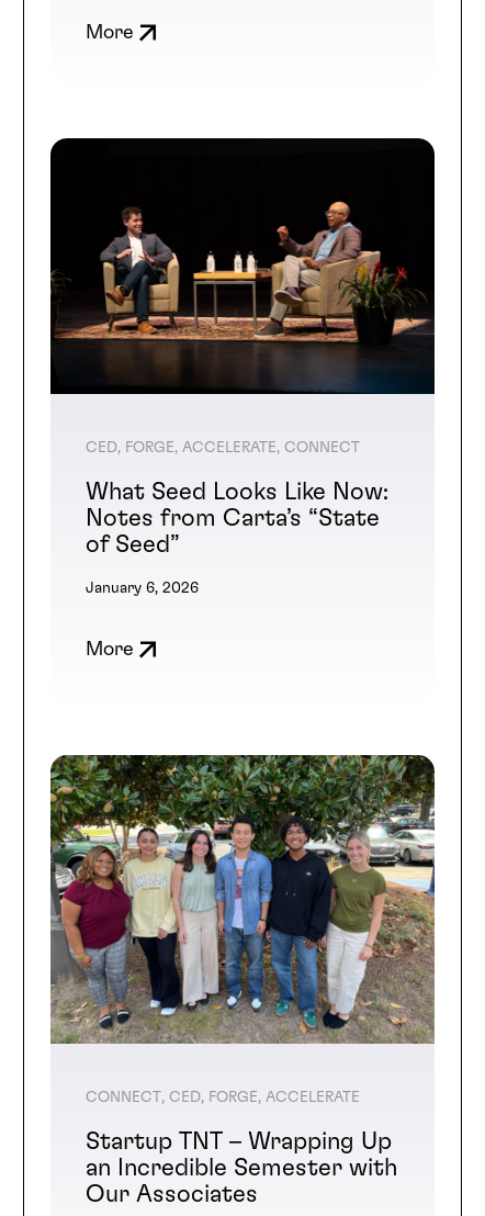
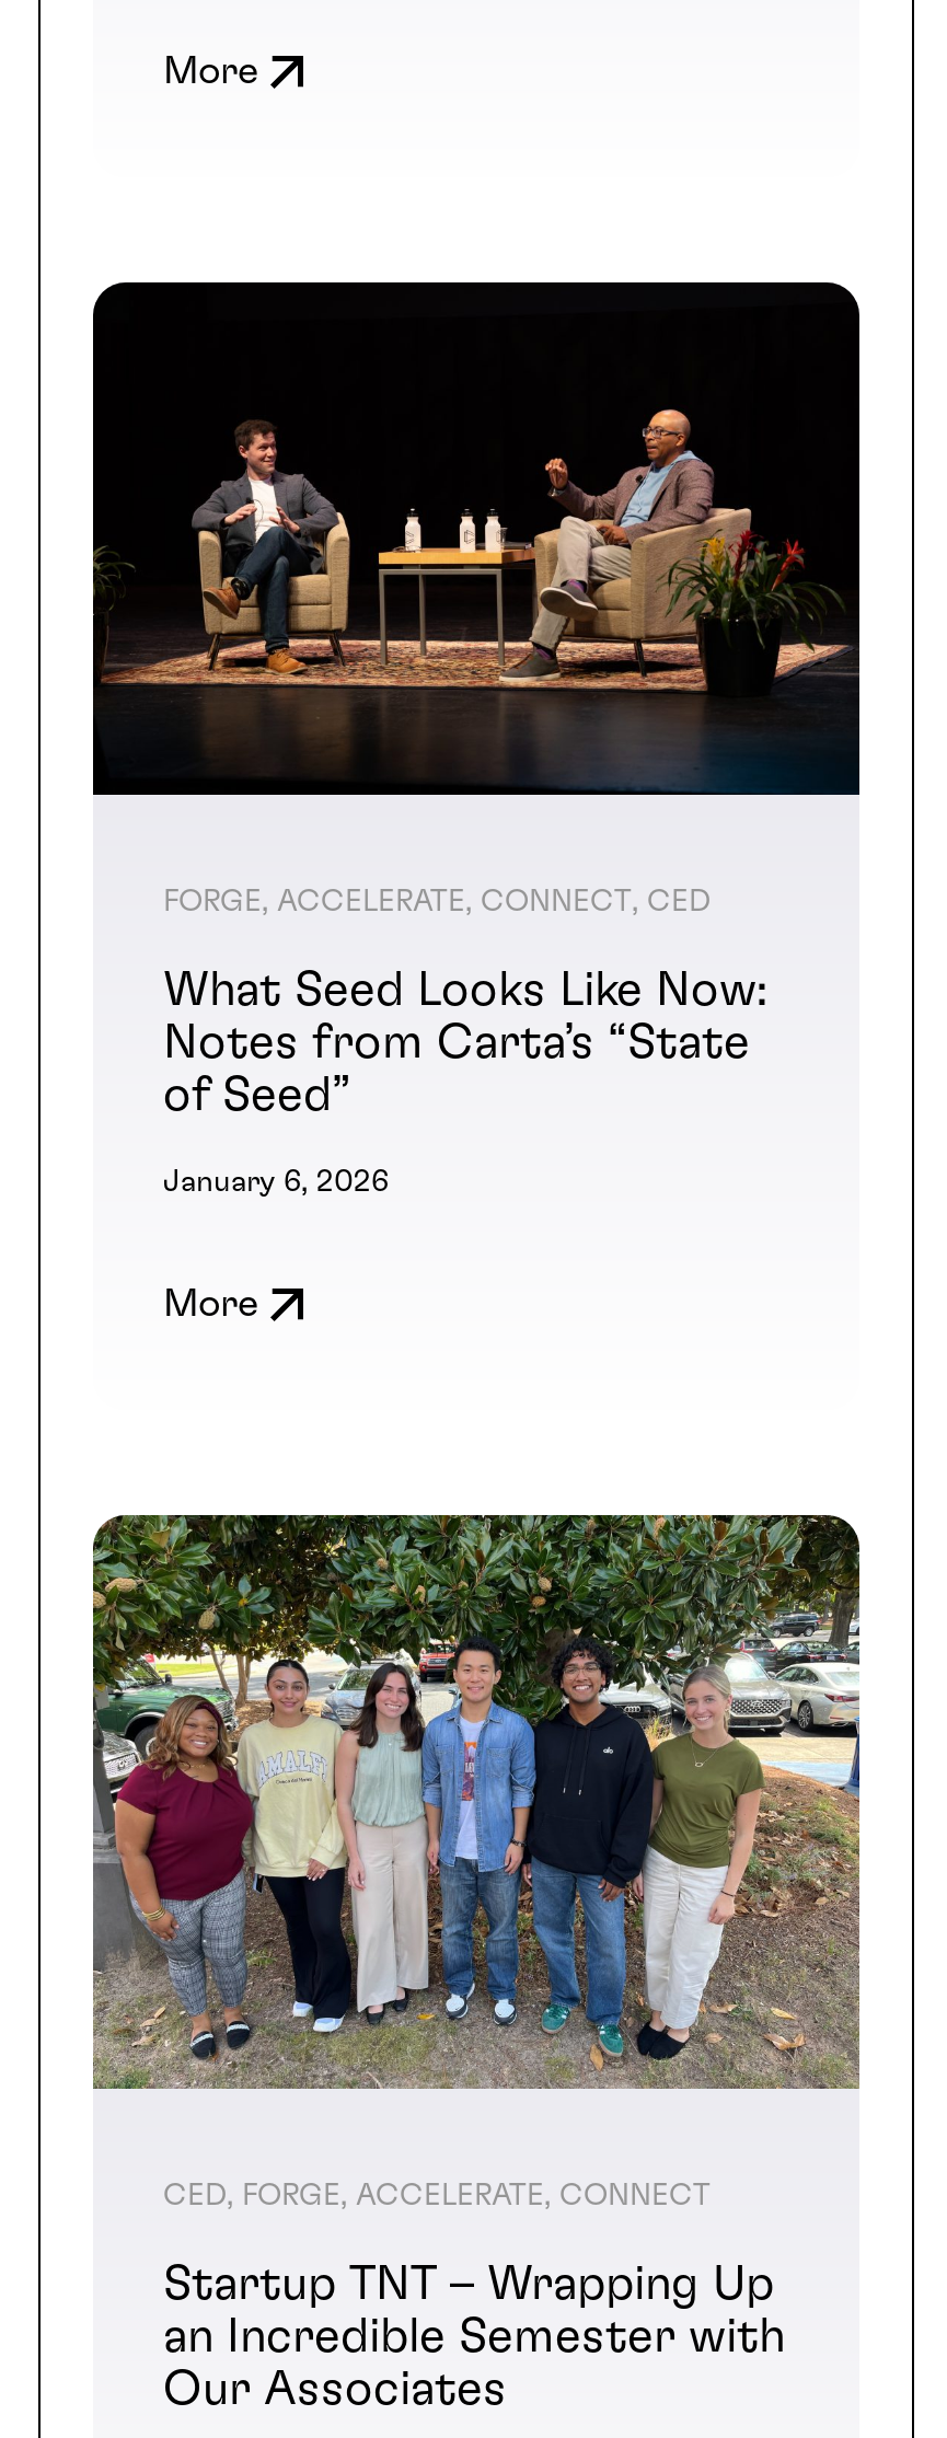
+ FORGE ACCELERATE CONNECT CED

moved down: CED FORGE ACCELERATE CONNECT

- CONNECT CED FORGE ACCELERATE
